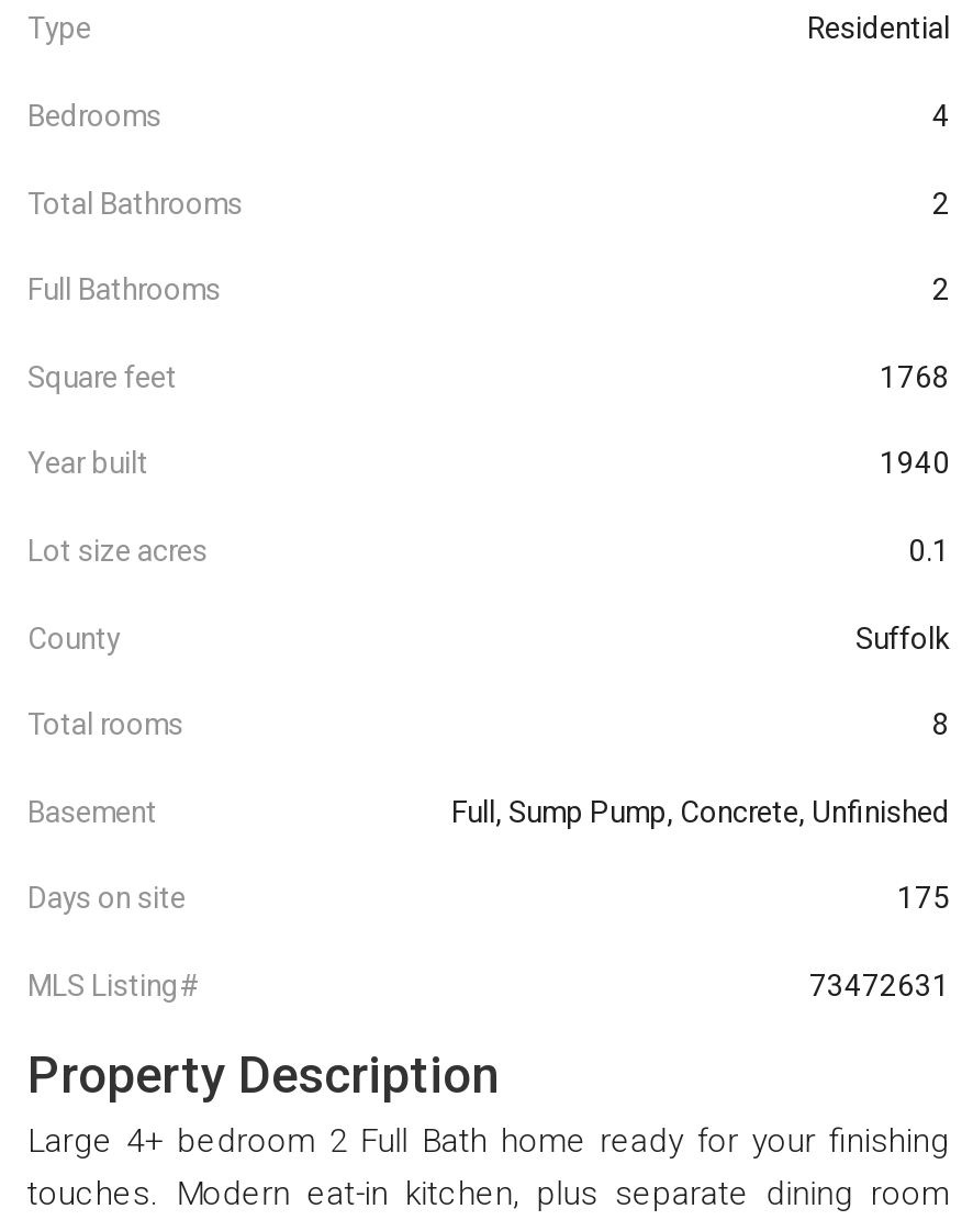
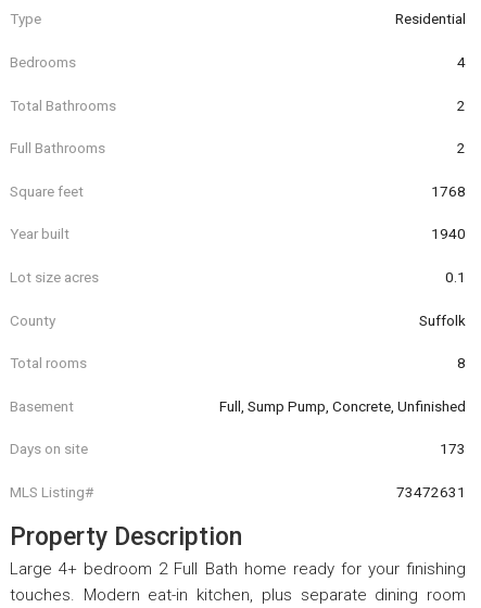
- 175
+ 173
